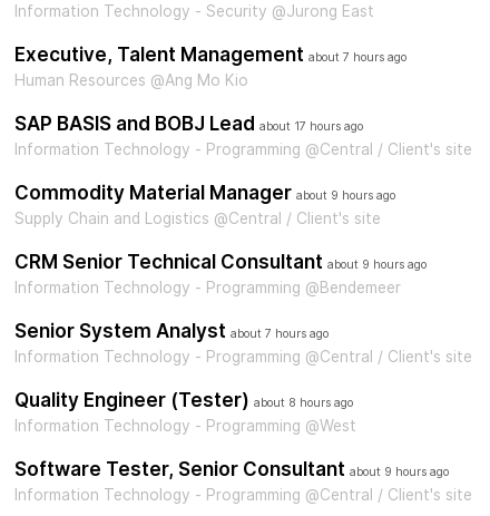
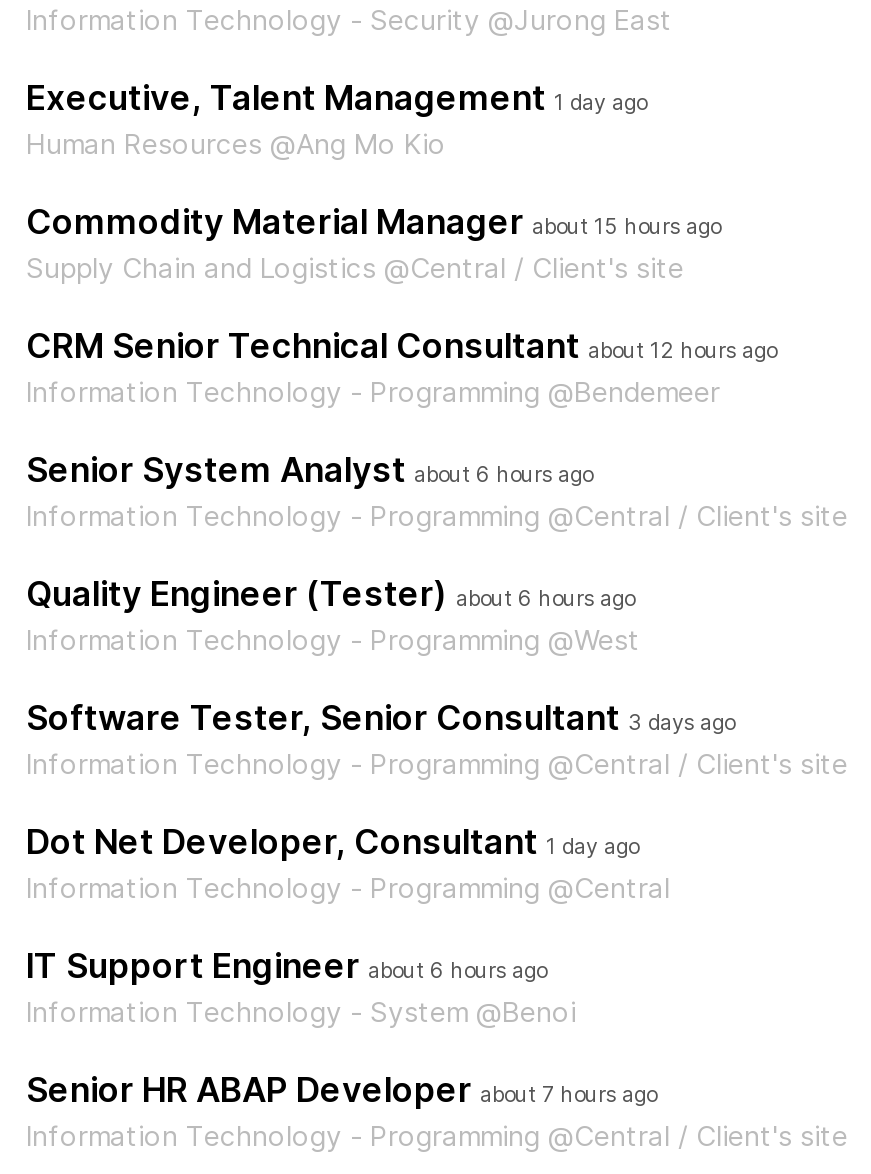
- Executive, Talent Management about 7 hours ago
+ Executive, Talent Management 1 day ago

- SAP BASIS and BOBJ Lead about 17 hours ago
+ Commodity Material Manager about 15 hours ago
+ CRM Senior Technical Consultant about 12 hours ago
+ Senior System Analyst about 6 hours ago

- Commodity Material Manager about 9 hours ago
- CRM Senior Technical Consultant about 9 hours ago
- Senior System Analyst about 7 hours ago
+ Quality Engineer (Tester) about 6 hours ago
+ Software Tester, Senior Consultant 3 days ago

moved up: Supply Chain and Logistics @Central / Client's site

moved up: Information Technology - Programming @Bendemeer

- Quality Engineer (Tester) about 8 hours ago
- Software Tester, Senior Consultant about 9 hours ago
+ Dot Net Developer, Consultant 1 day ago
+ Information Technology - Programming @Central
+ IT Support Engineer about 6 hours ago
+ Information Technology - System @Benoi
+ Senior HR ABAP Developer about 7 hours ago

moved up: Information Technology - Programming @West
